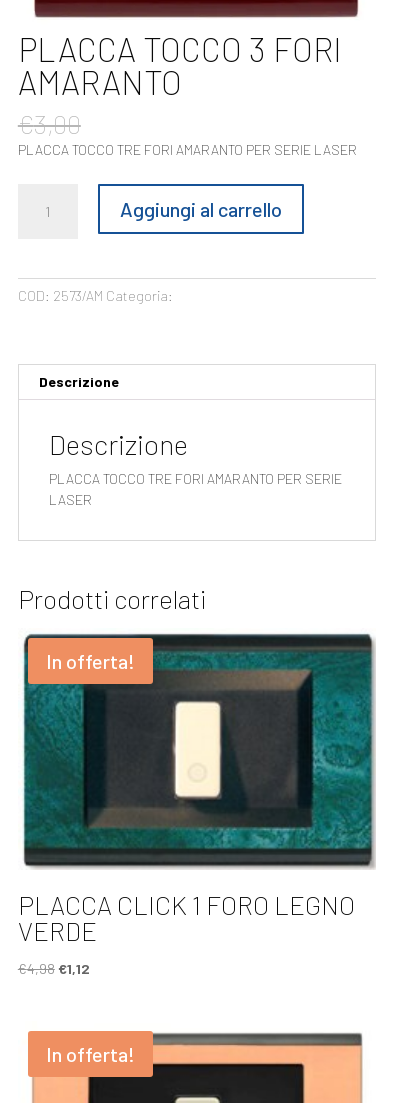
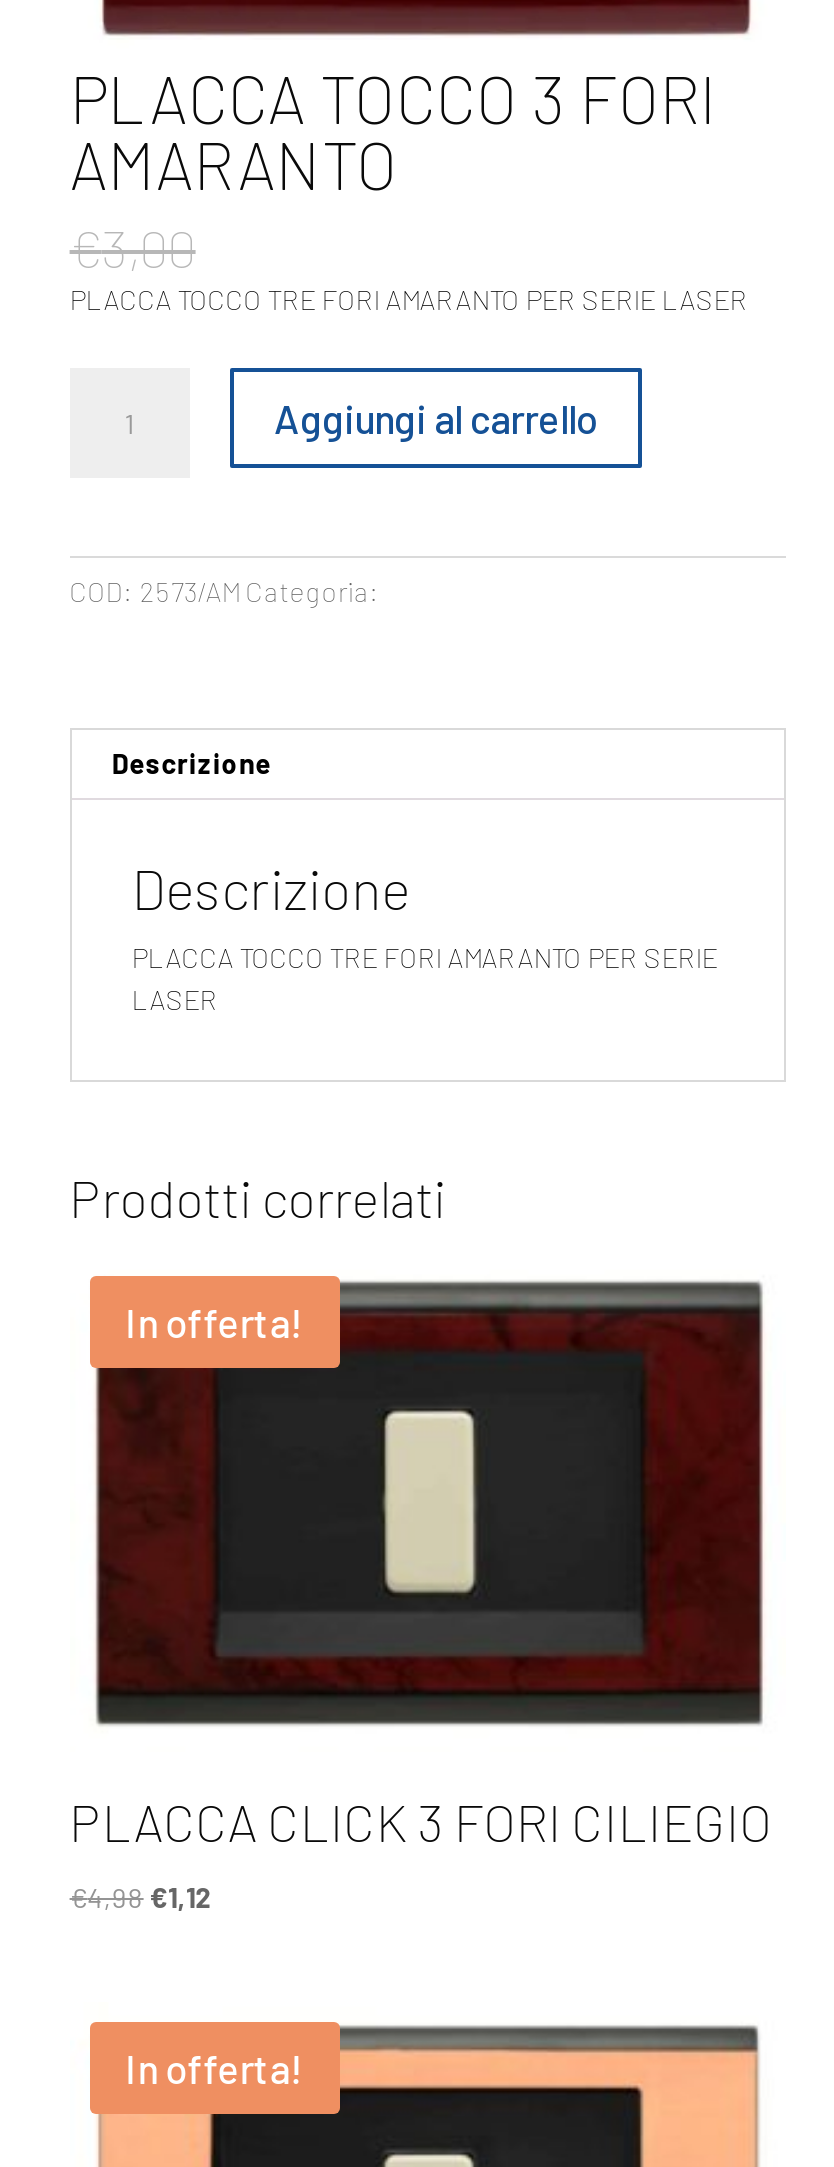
- [image]
- PLACCA CLICK 1 FORO LEGNO
- VERDE
+ [image]
+ PLACCA CLICK 3 FORI CILIEGIO
